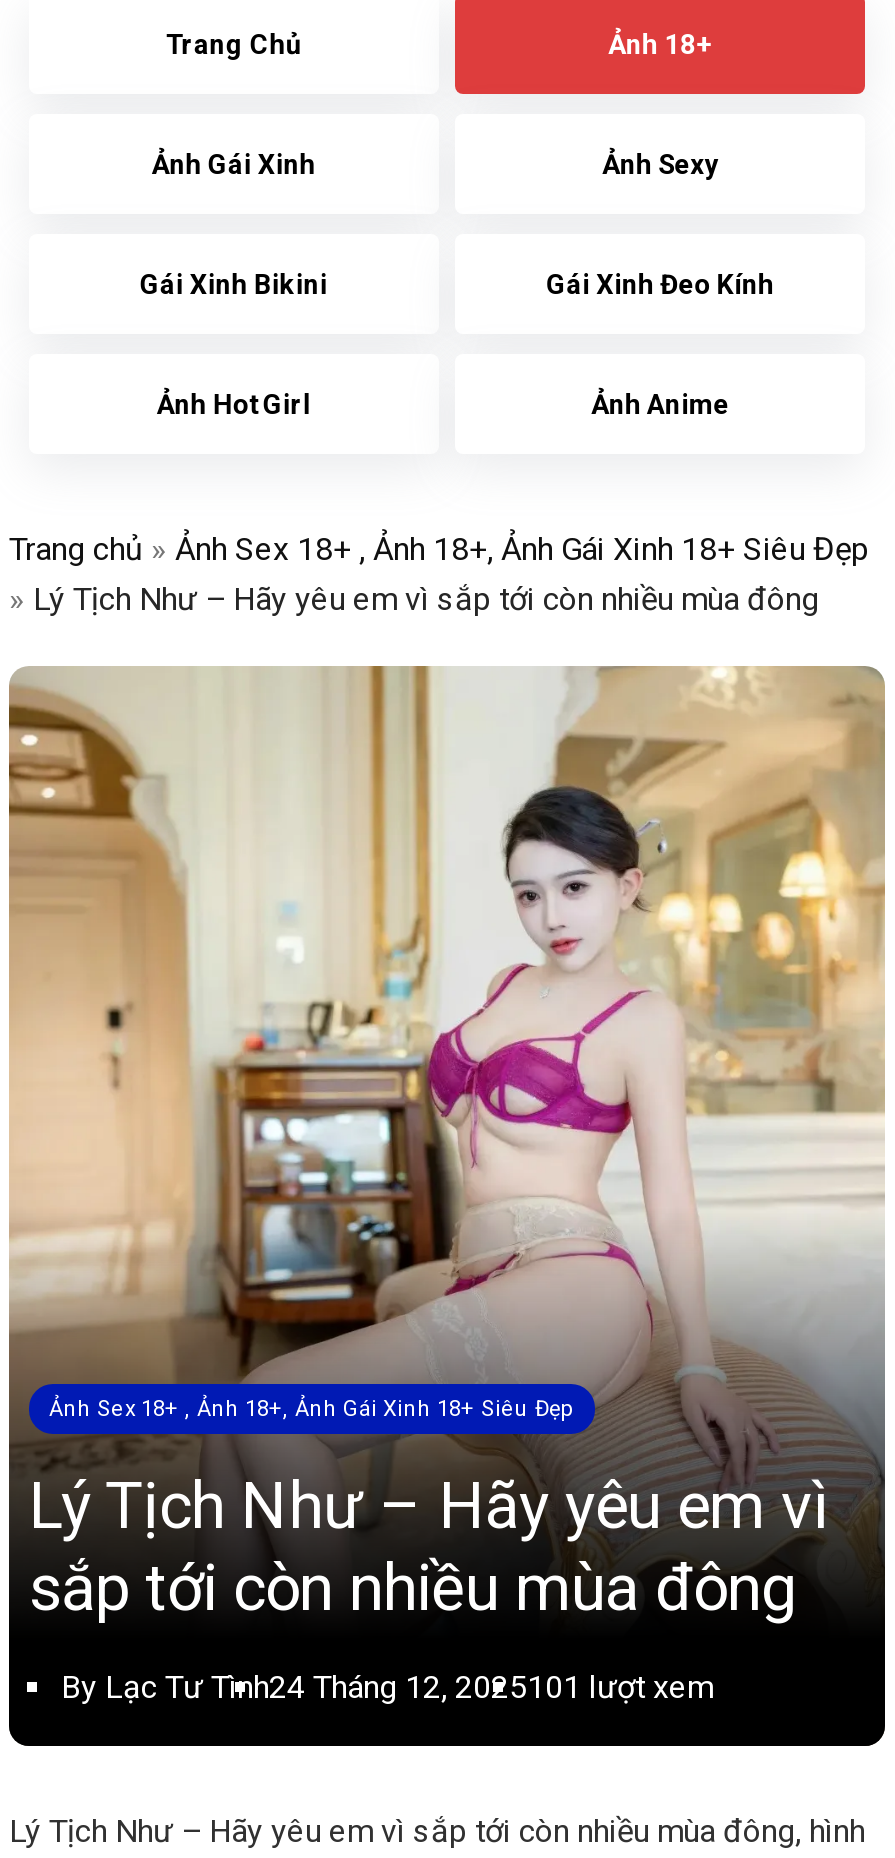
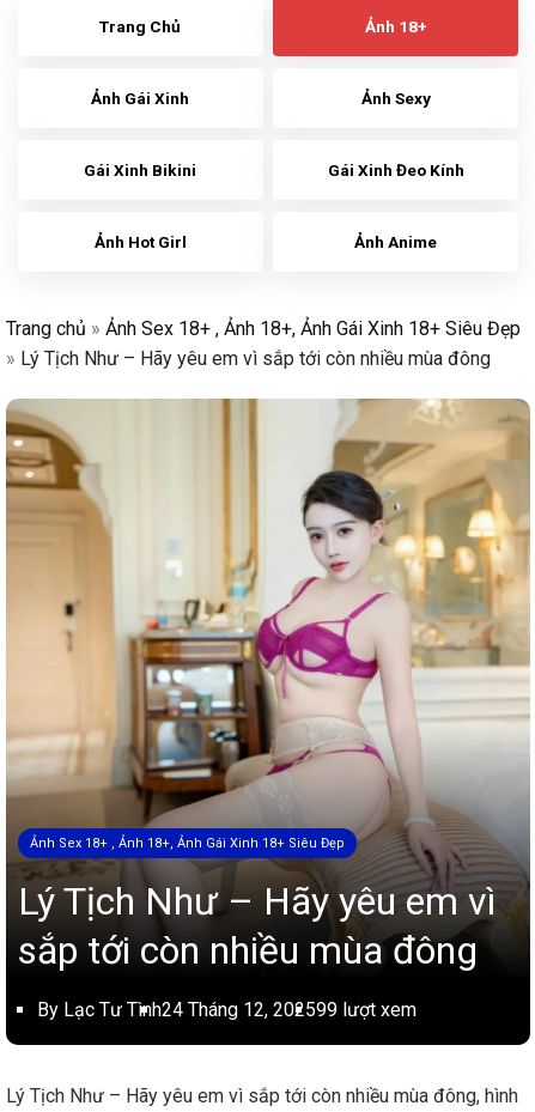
- By Lạc Tư Tình24 Tháng 12, 2025101 lượt xem
+ By Lạc Tư Tình24 Tháng 12, 202599 lượt xem
